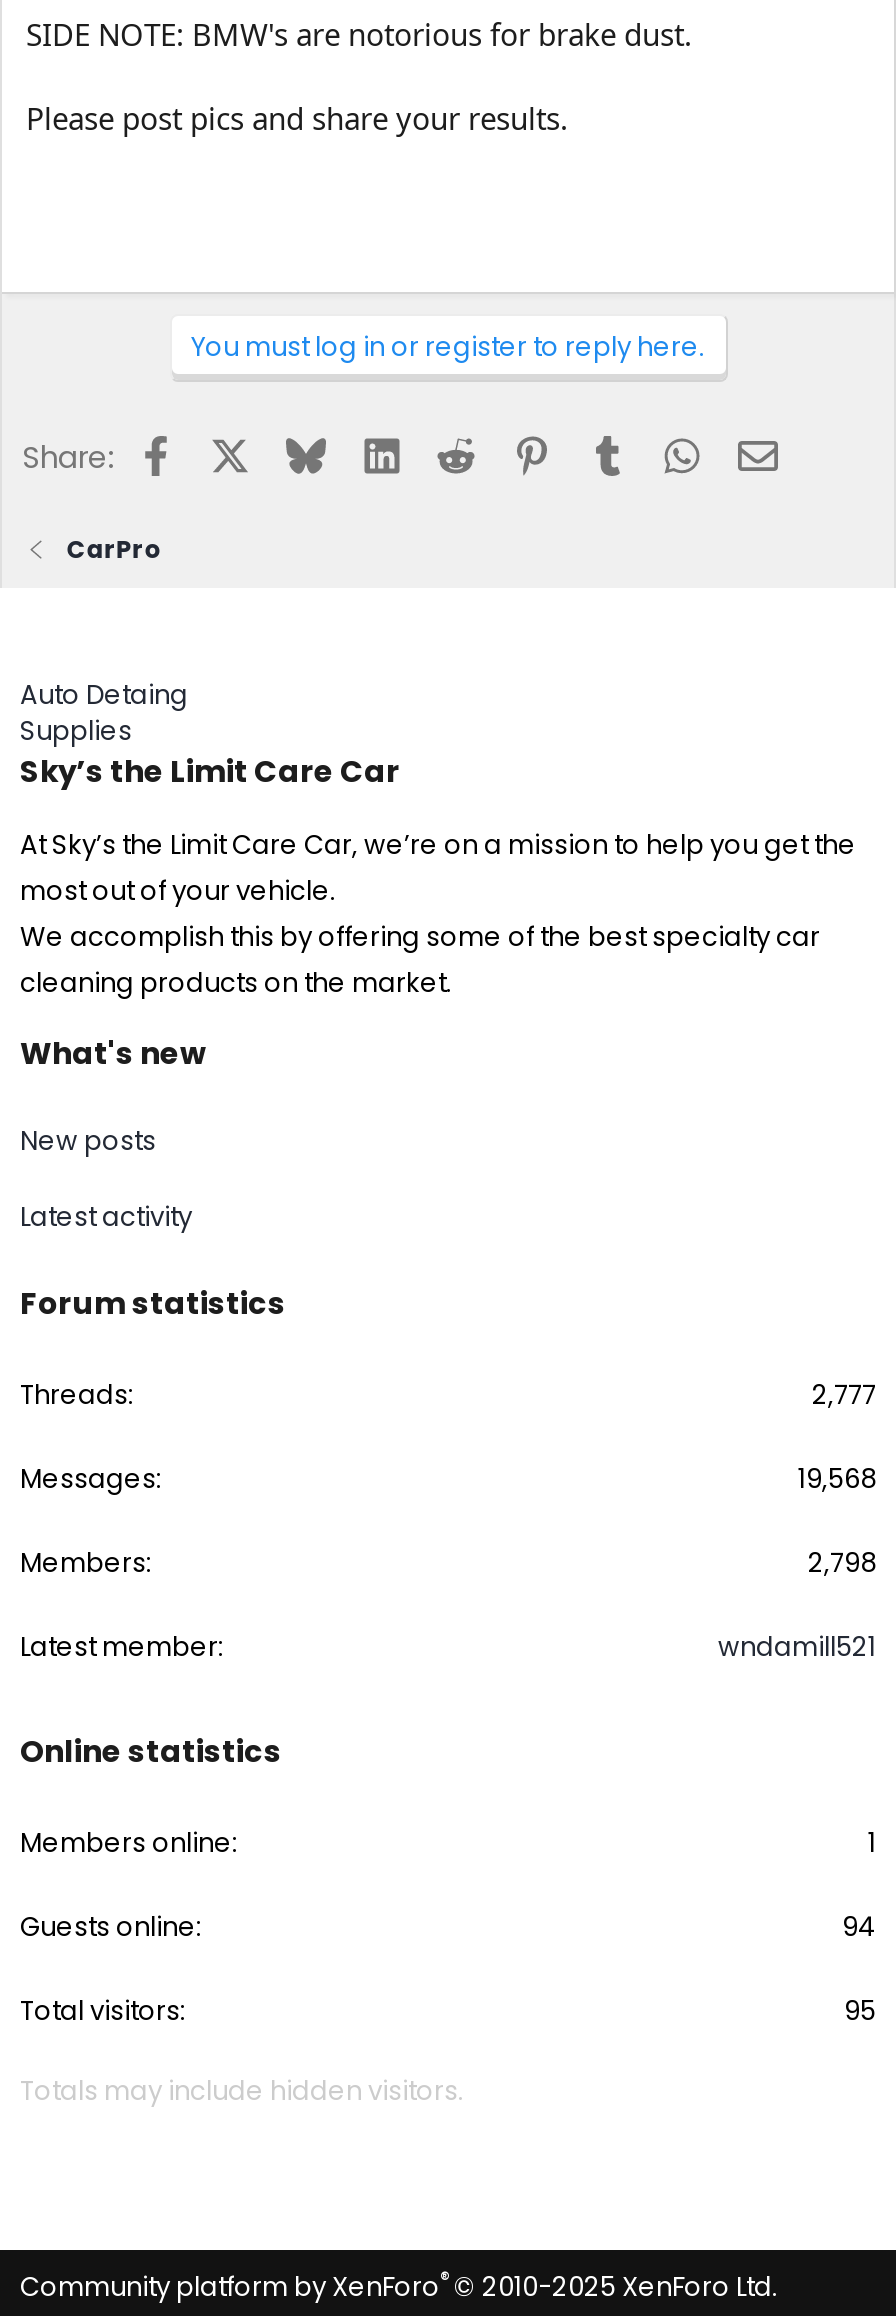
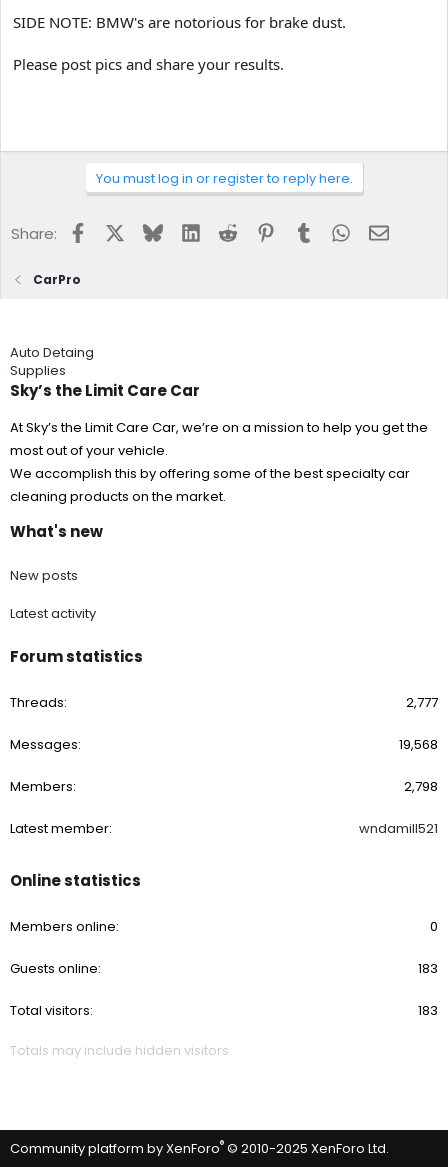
- 1
+ 0

- 94
+ 183

- 95
+ 183
